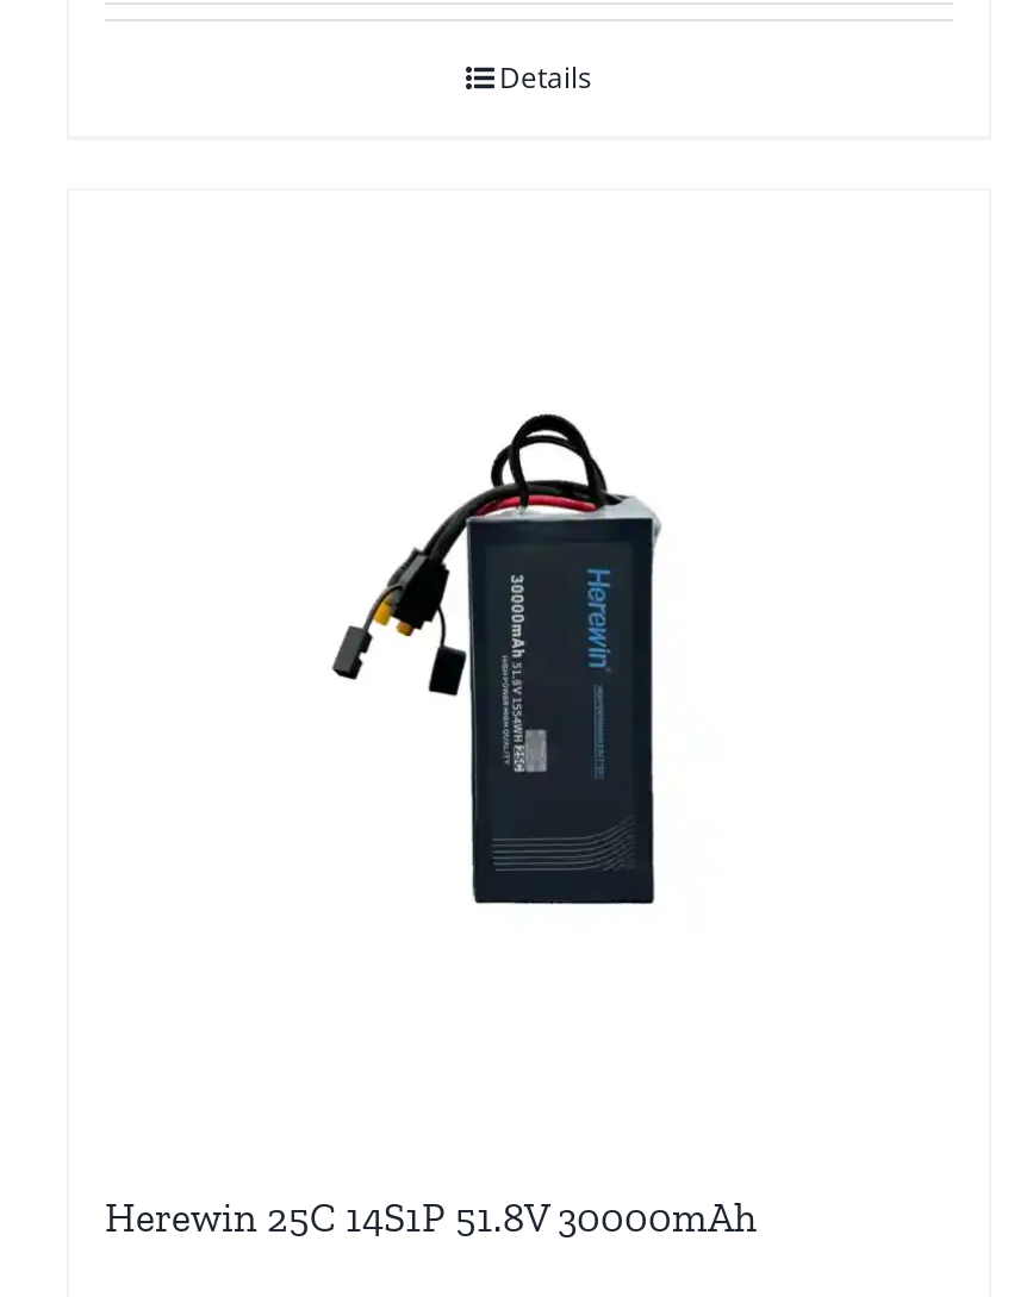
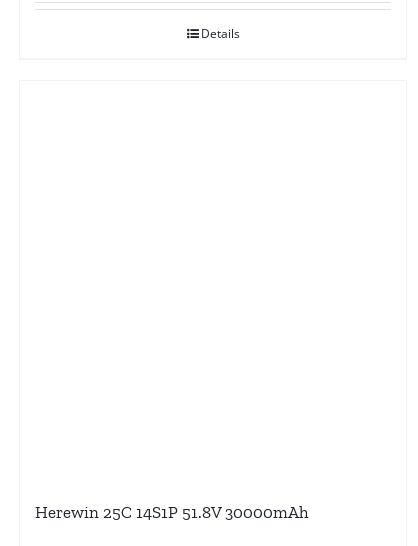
- [image]
